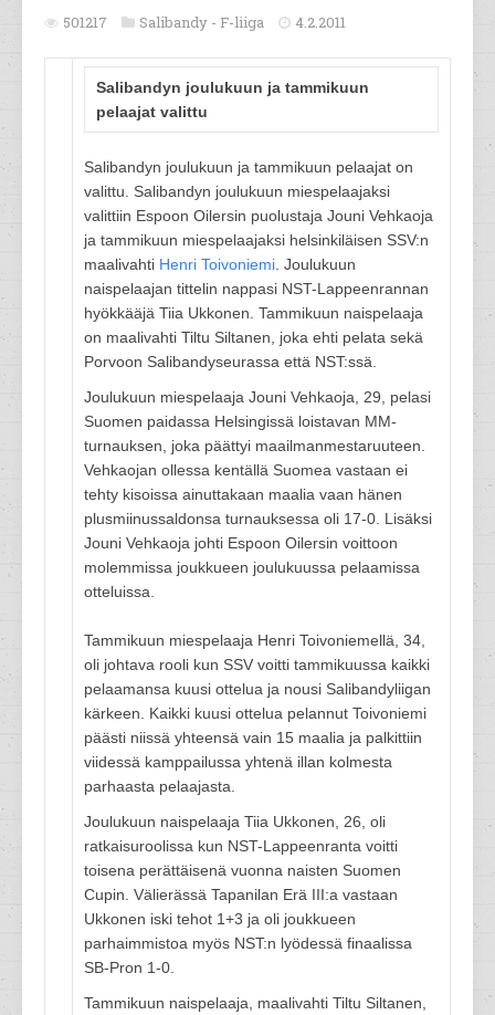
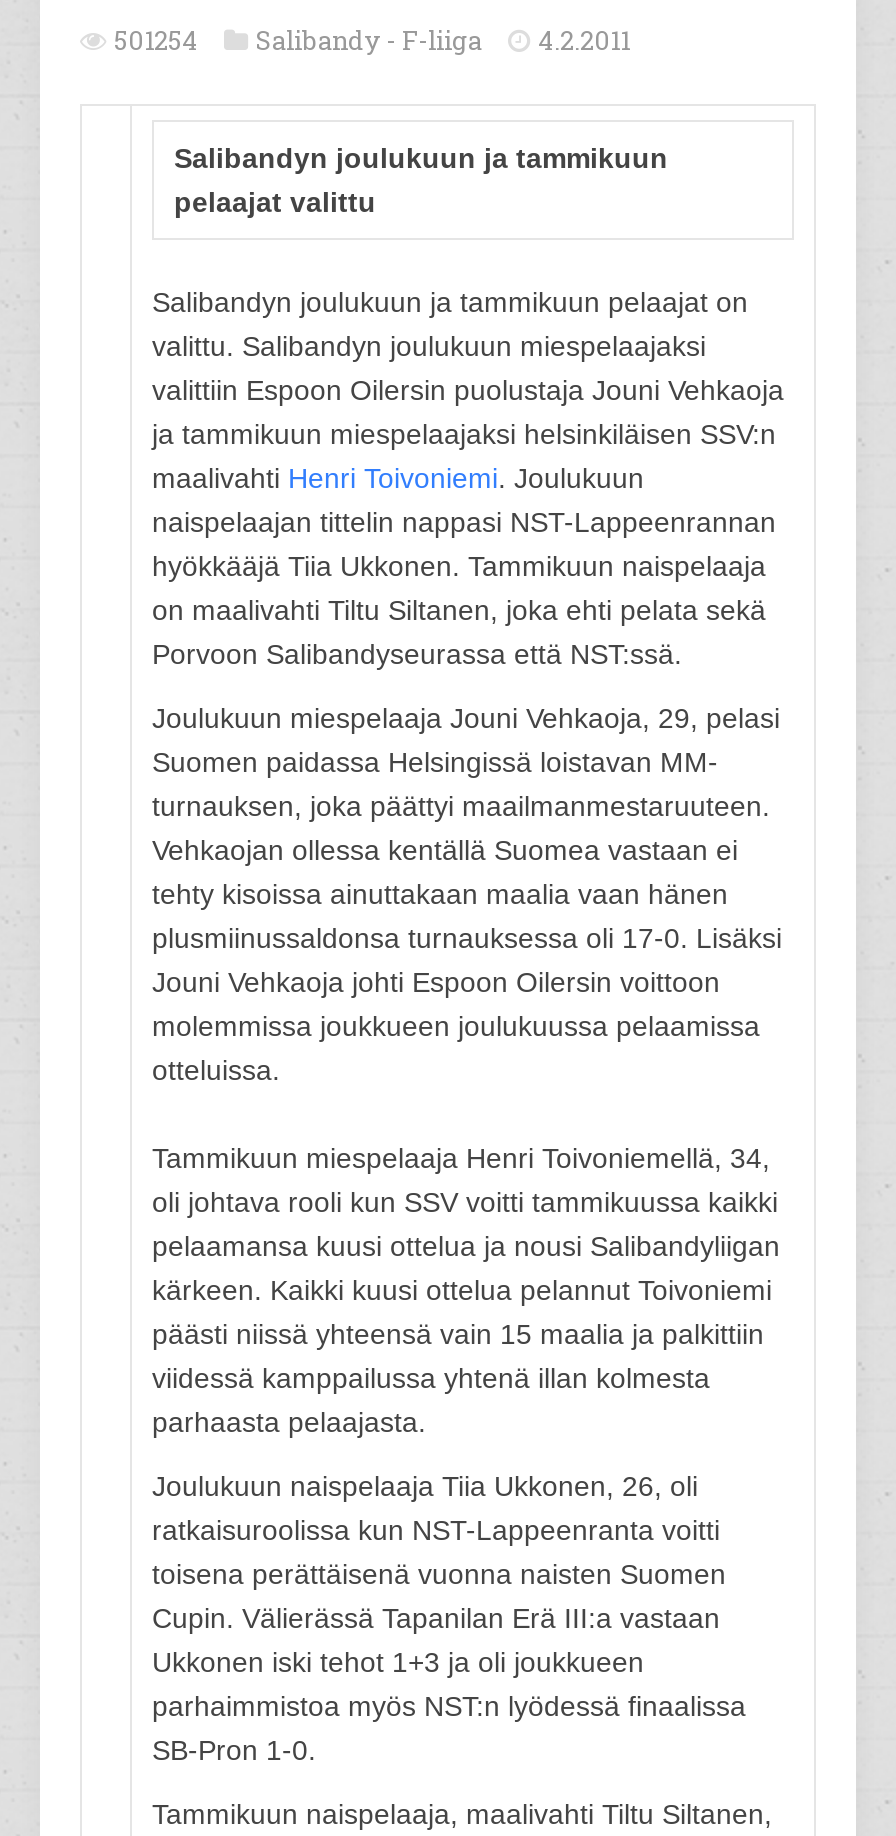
- 501217 Salibandy - F-liiga 4.2.2011
+ 501254 Salibandy - F-liiga 4.2.2011
